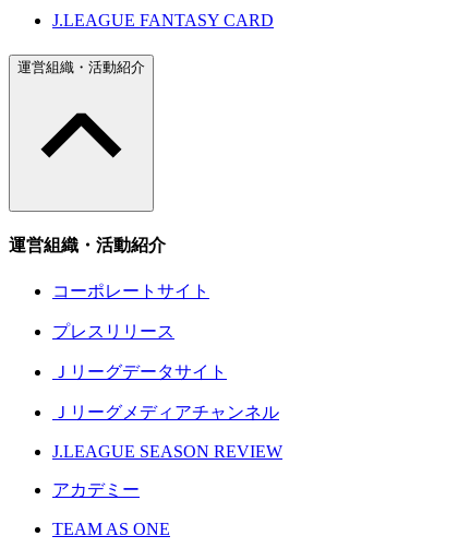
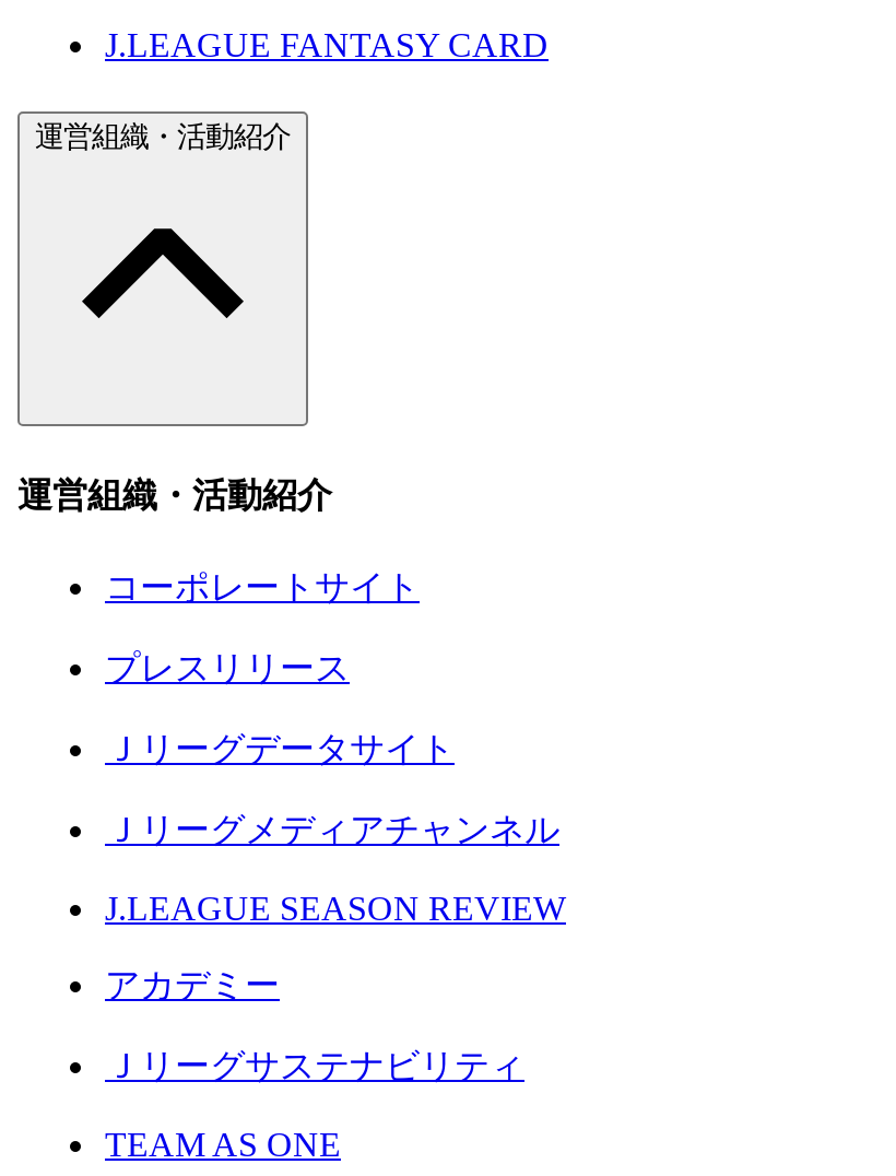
+ Ｊリーグサステナビリティ
